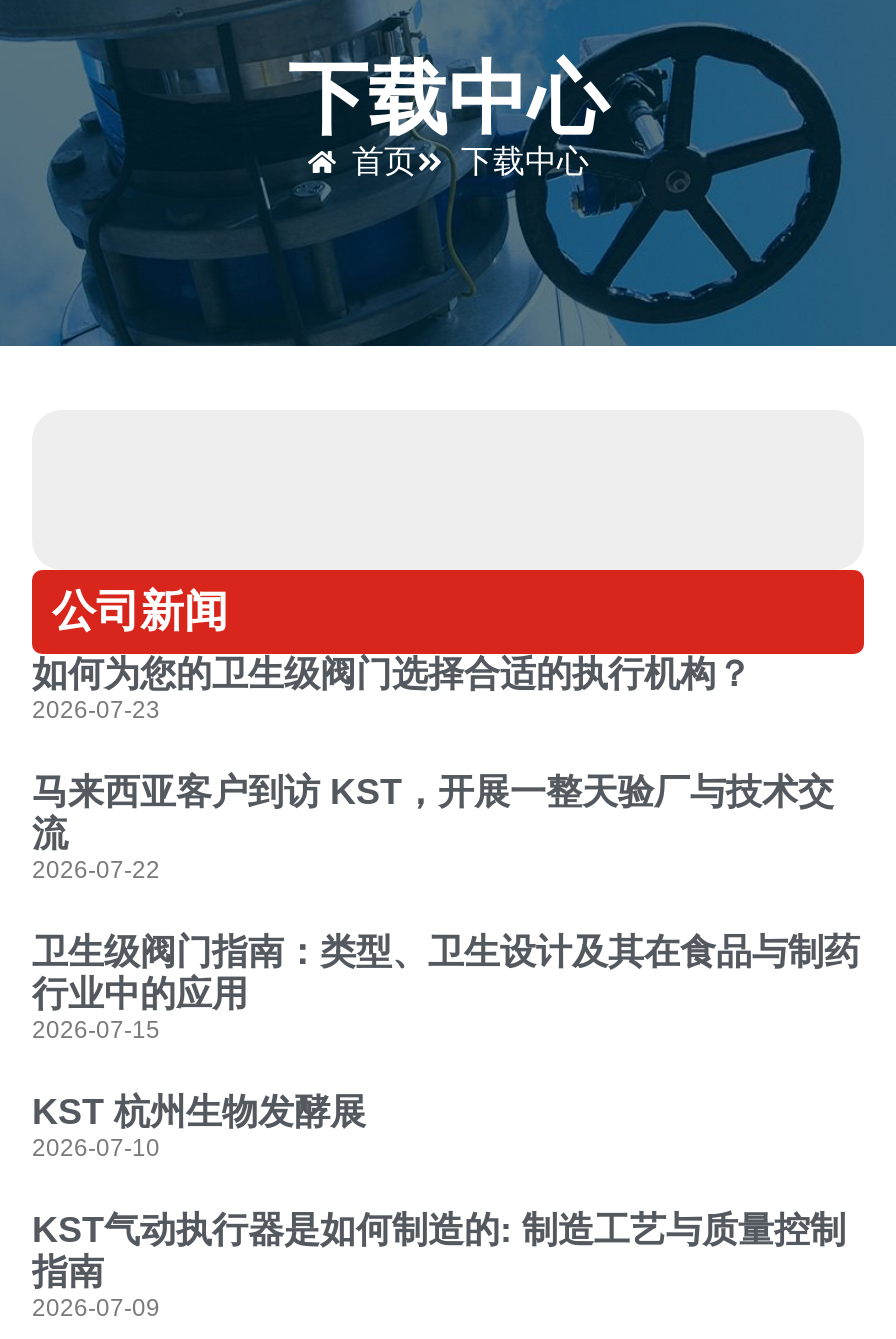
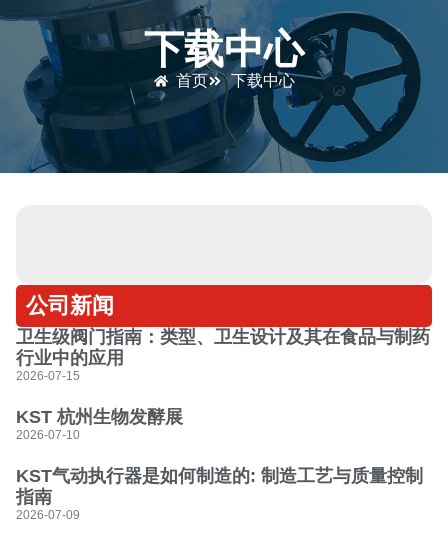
- 如何为您的卫生级阀门选择合适的执行机构？
- 2026-07-23
- 马来西亚客户到访 KST，开展一整天验厂与技术交
- 流
- 2026-07-22
